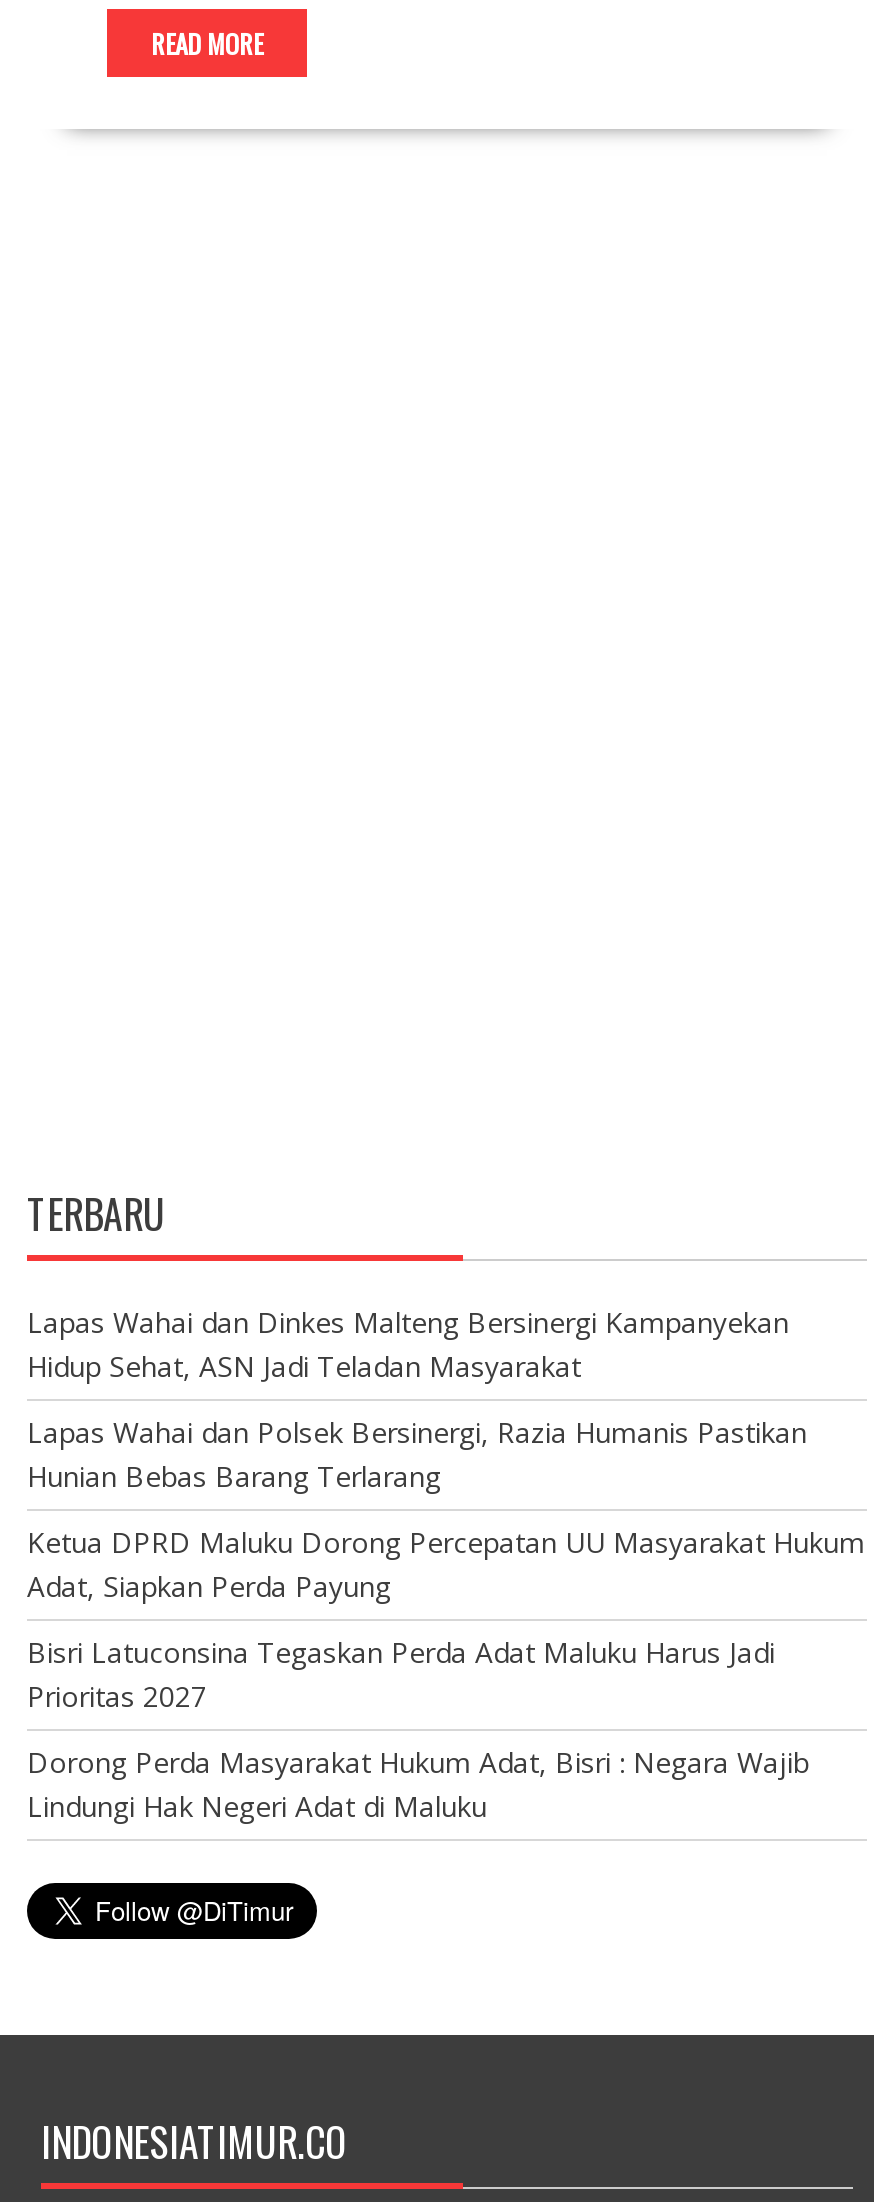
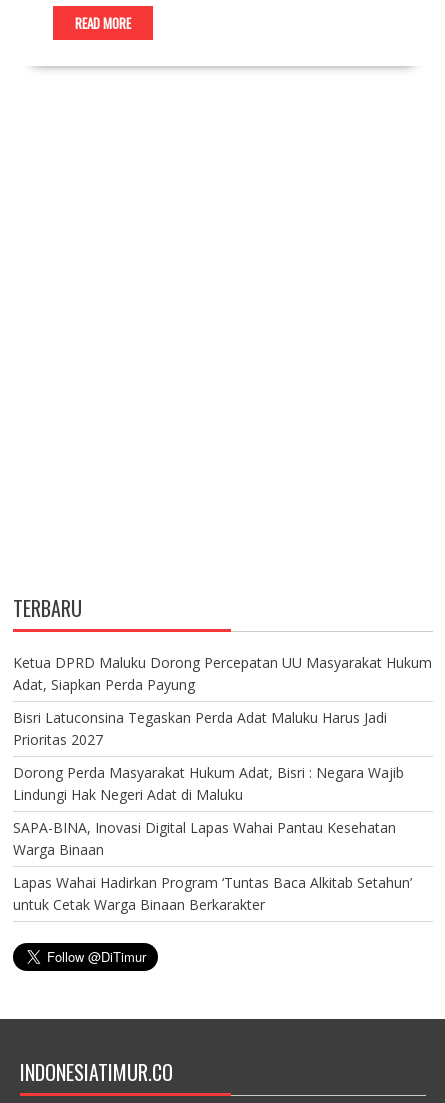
- Lapas Wahai dan Dinkes Malteng Bersinergi Kampanyekan
- Hidup Sehat, ASN Jadi Teladan Masyarakat
- Lapas Wahai dan Polsek Bersinergi, Razia Humanis Pastikan
- Hunian Bebas Barang Terlarang

moved up: Ketua DPRD Maluku Dorong Percepatan UU Masyarakat Hukum | Adat, Siapkan Perda Payung | Bisri Latuconsina Tegaskan Perda Adat Maluku Harus Jadi | Prioritas 2027 | Dorong Perda Masyarakat Hukum Adat, Bisri : Negara Wajib | Lindungi Hak Negeri Adat di Maluku

+ SAPA-BINA, Inovasi Digital Lapas Wahai Pantau Kesehatan
+ Warga Binaan
+ Lapas Wahai Hadirkan Program ‘Tuntas Baca Alkitab Setahun’
+ untuk Cetak Warga Binaan Berkarakter
